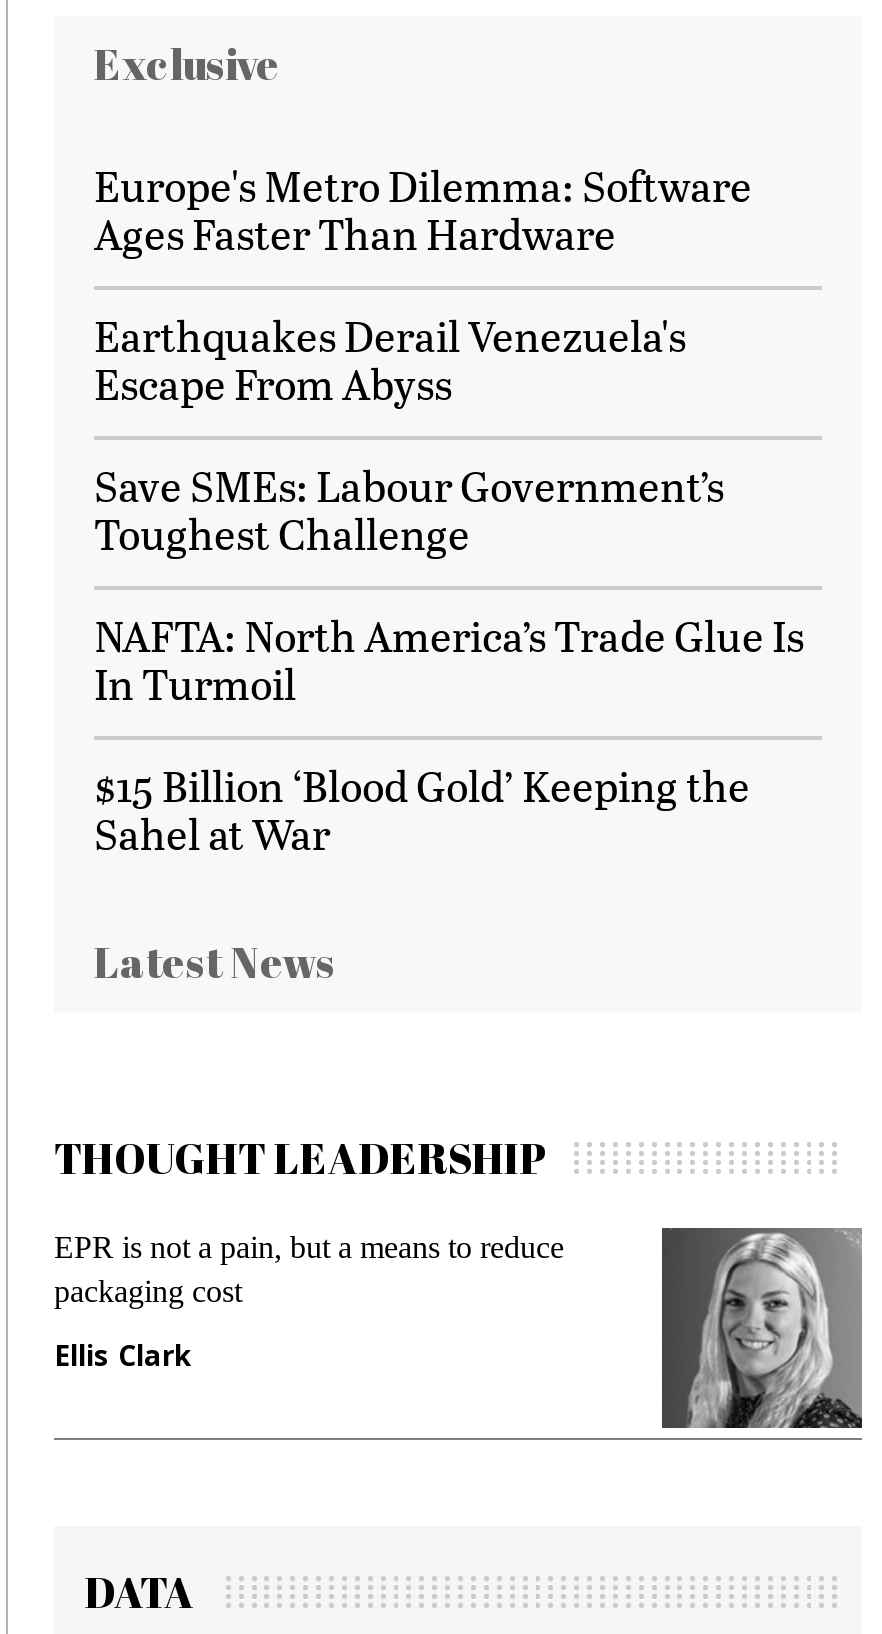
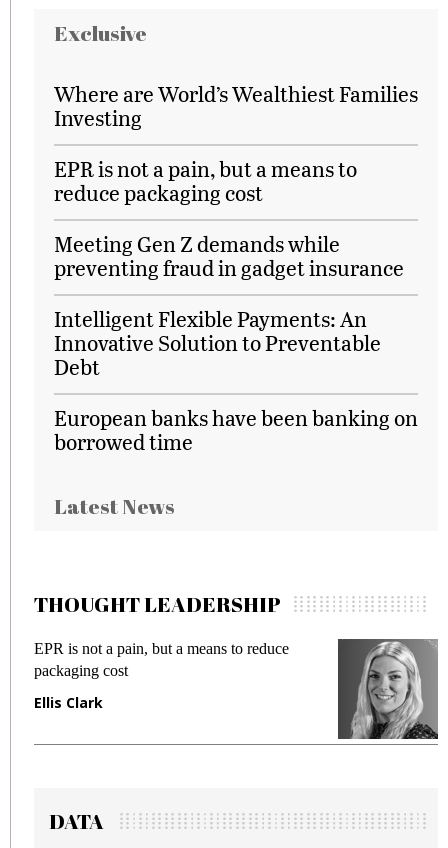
- Europe's Metro Dilemma: Software
- Ages Faster Than Hardware
+ Where are World’s Wealthiest Families
+ Investing

- Earthquakes Derail Venezuela's
- Escape From Abyss
+ EPR is not a pain, but a means to
+ reduce packaging cost

- Save SMEs: Labour Government’s
- Toughest Challenge
+ Meeting Gen Z demands while
+ preventing fraud in gadget insurance

- NAFTA: North America’s Trade Glue Is
- In Turmoil
+ Intelligent Flexible Payments: An
+ Innovative Solution to Preventable
+ Debt

- $15 Billion ‘Blood Gold’ Keeping the
- Sahel at War
+ European banks have been banking on
+ borrowed time
